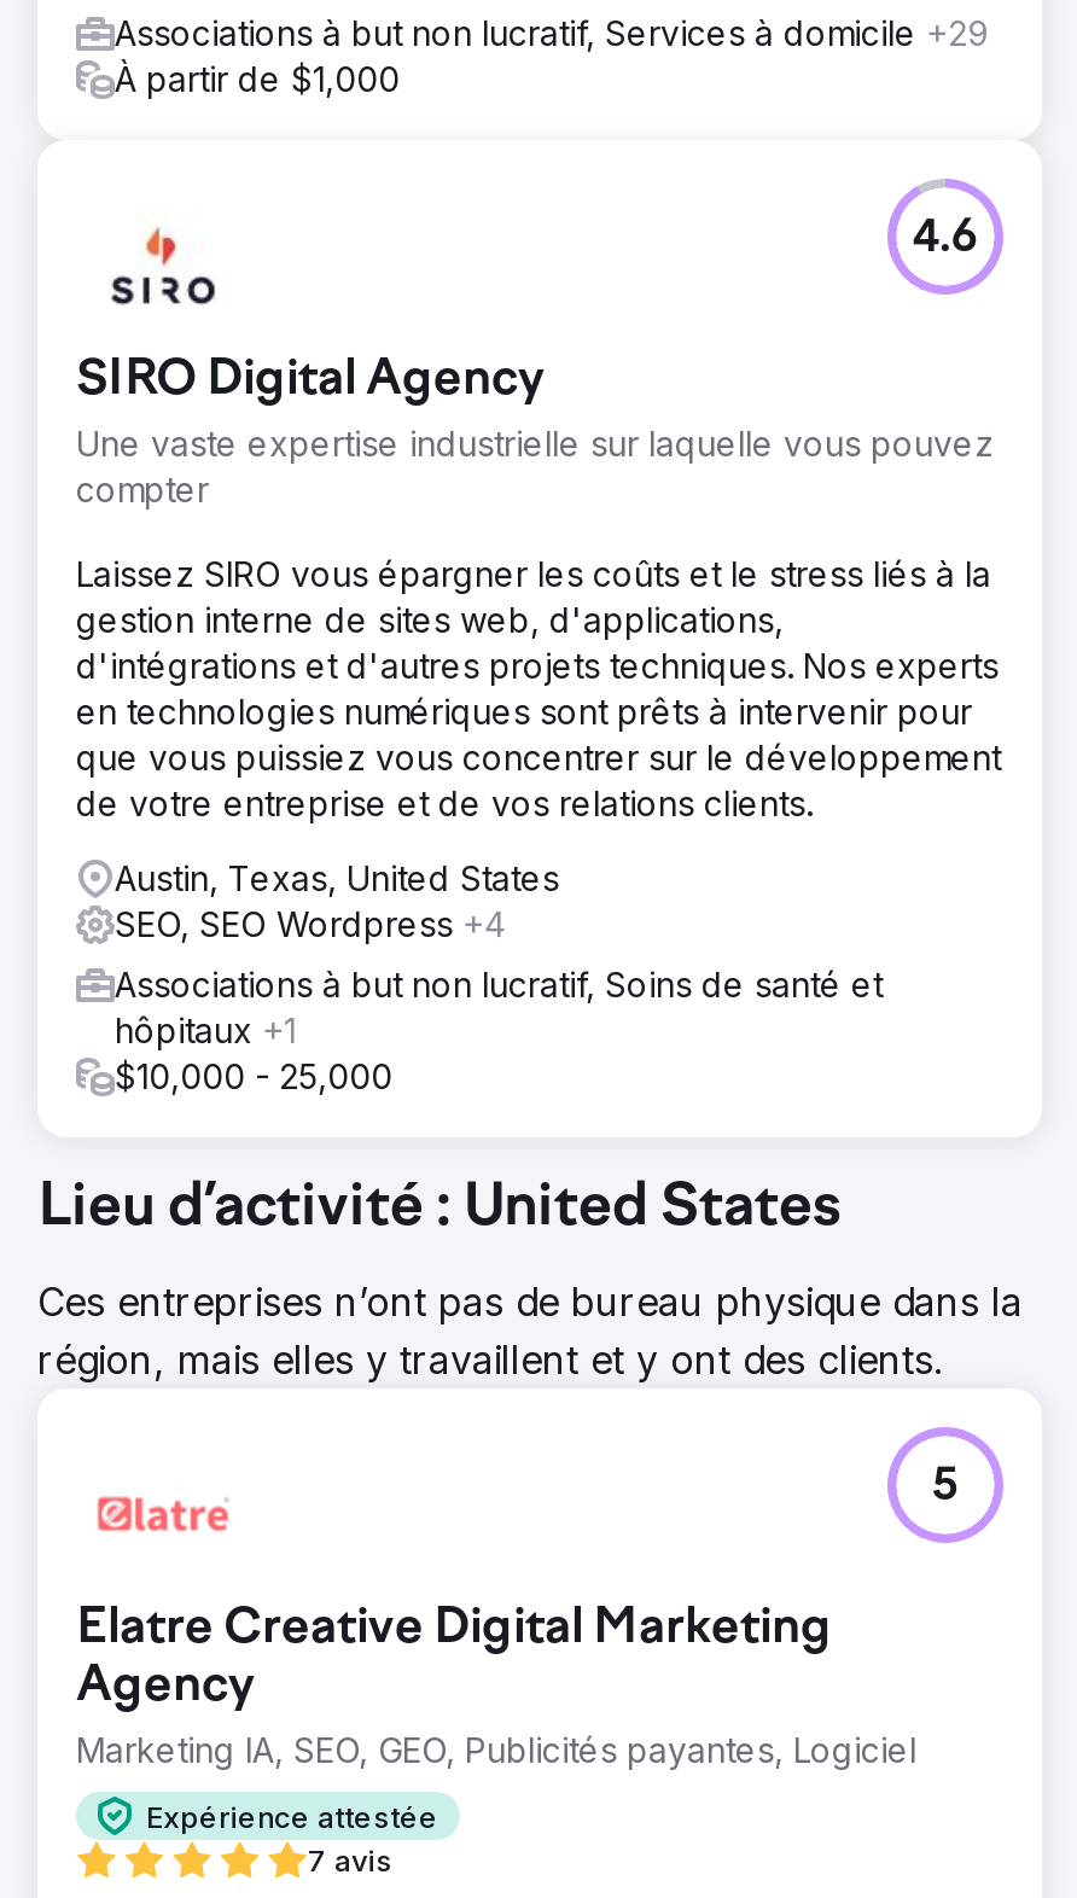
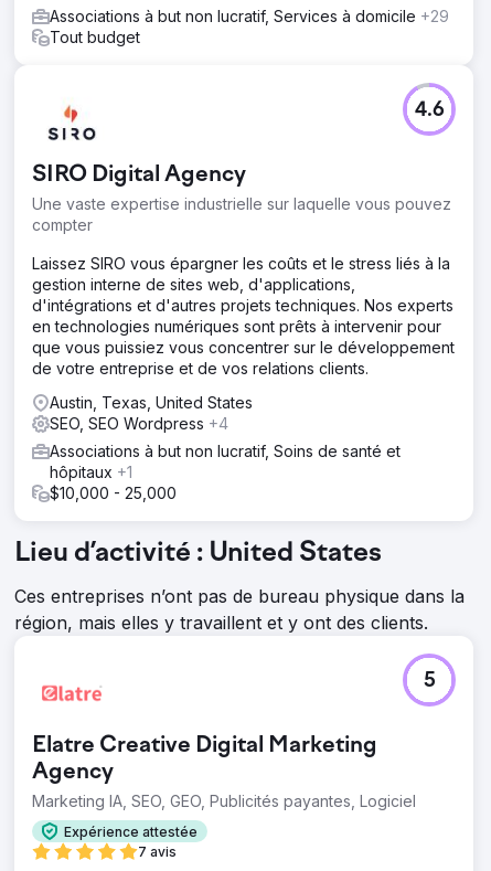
- À partir de $1,000
+ Tout budget
